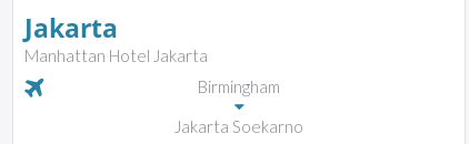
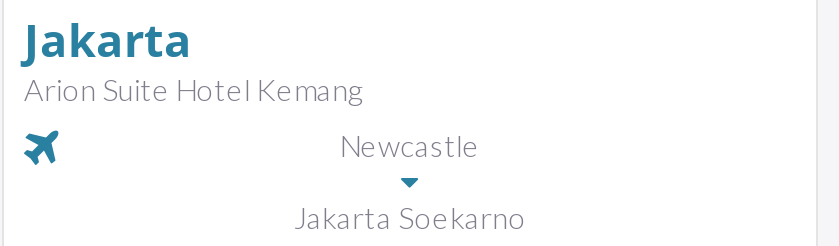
- Manhattan Hotel Jakarta
+ Arion Suite Hotel Kemang

- Birmingham
+ Newcastle
